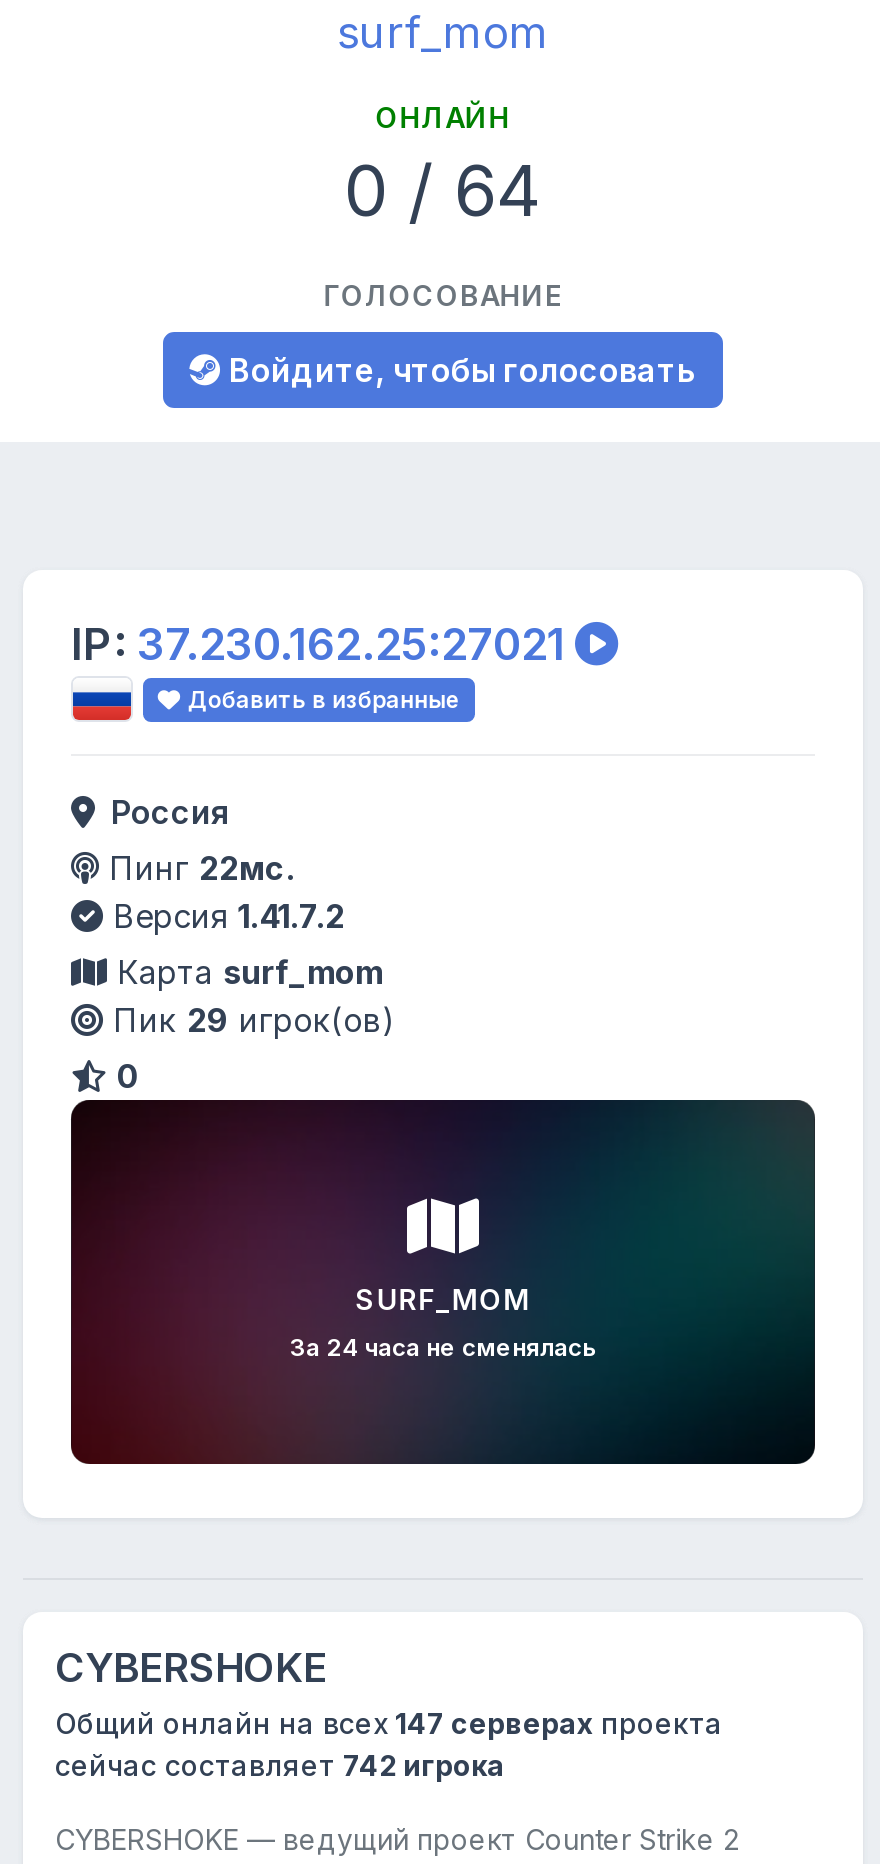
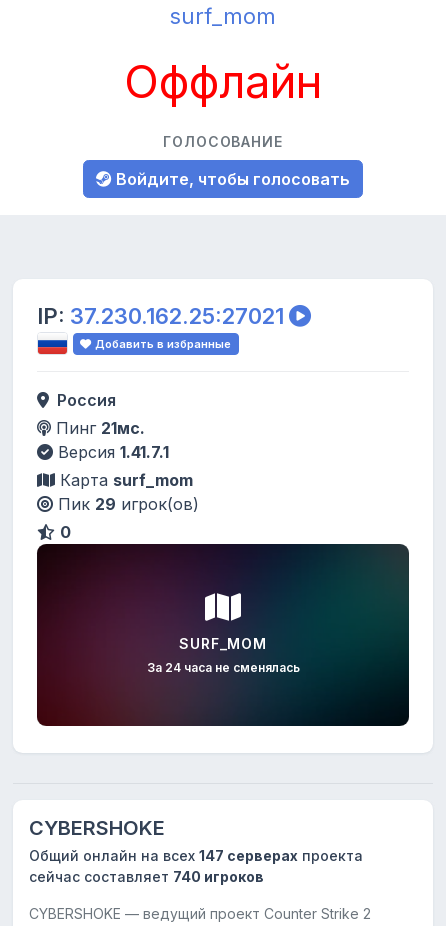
- ОНЛАЙН
- 0 / 64
+ Оффлайн

- Пинг 22мс.
+ Пинг 21мс.

- Версия 1.41.7.2
+ Версия 1.41.7.1

- сейчас составляет 742 игрока
+ сейчас составляет 740 игроков
